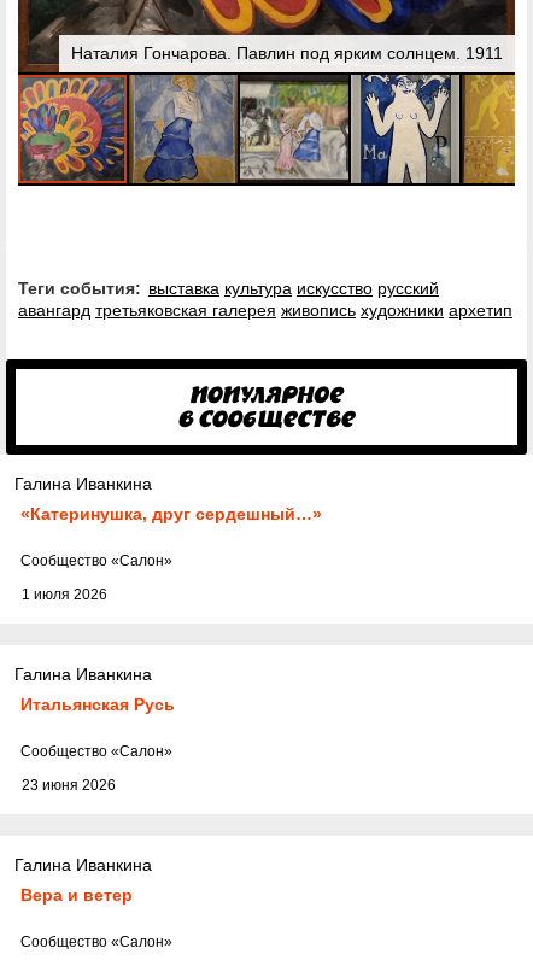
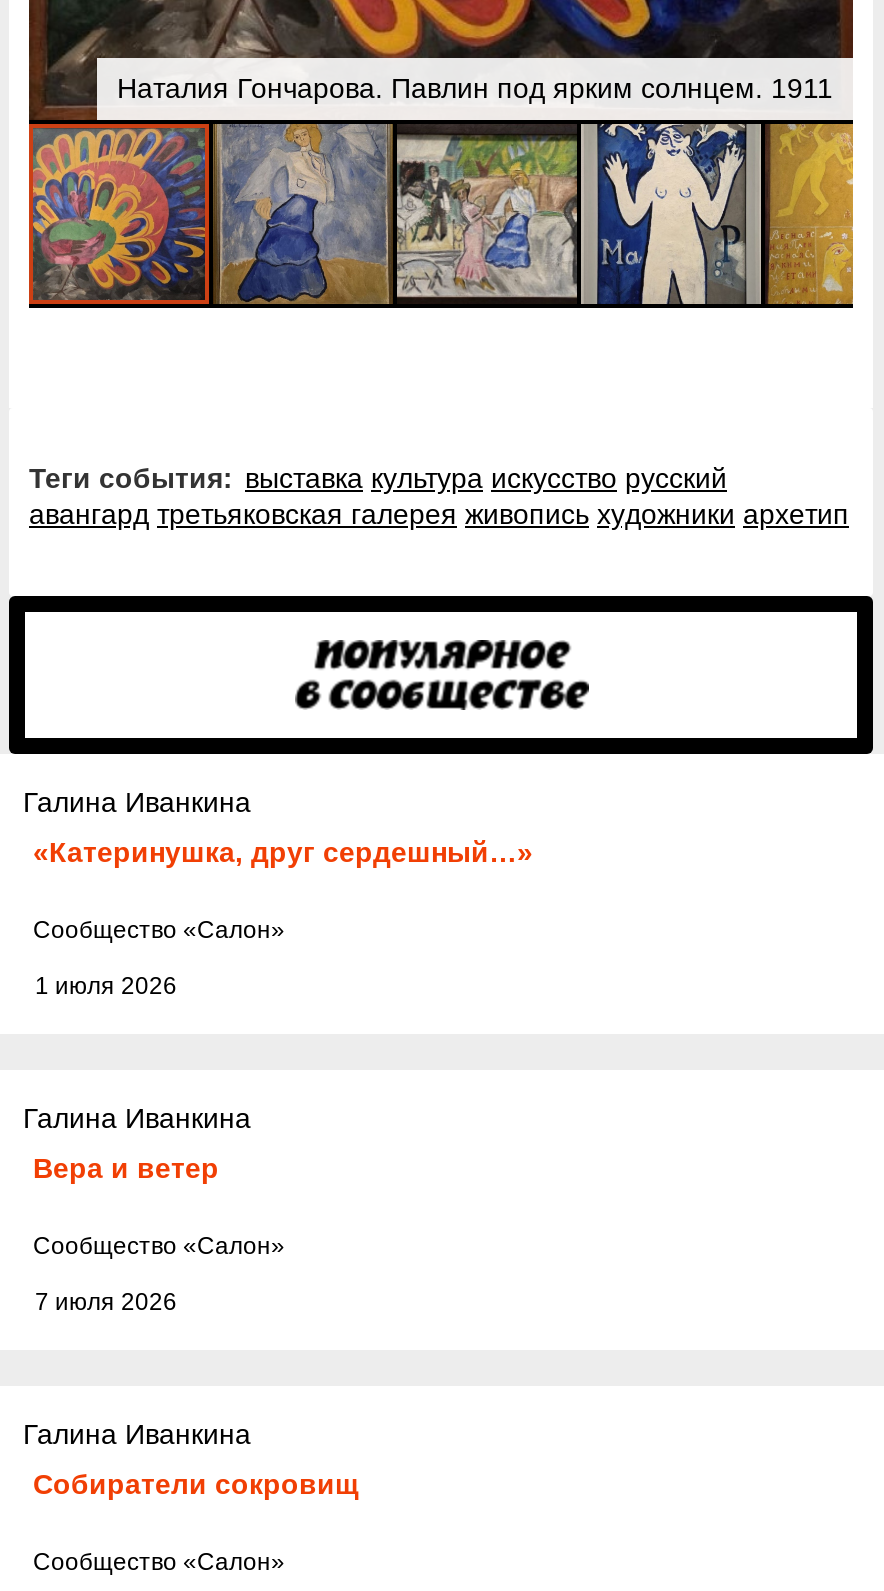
- Итальянская Русь

- 23 июня 2026
+ 7 июля 2026

+ Собиратели сокровищ

moved up: Вера и ветер
